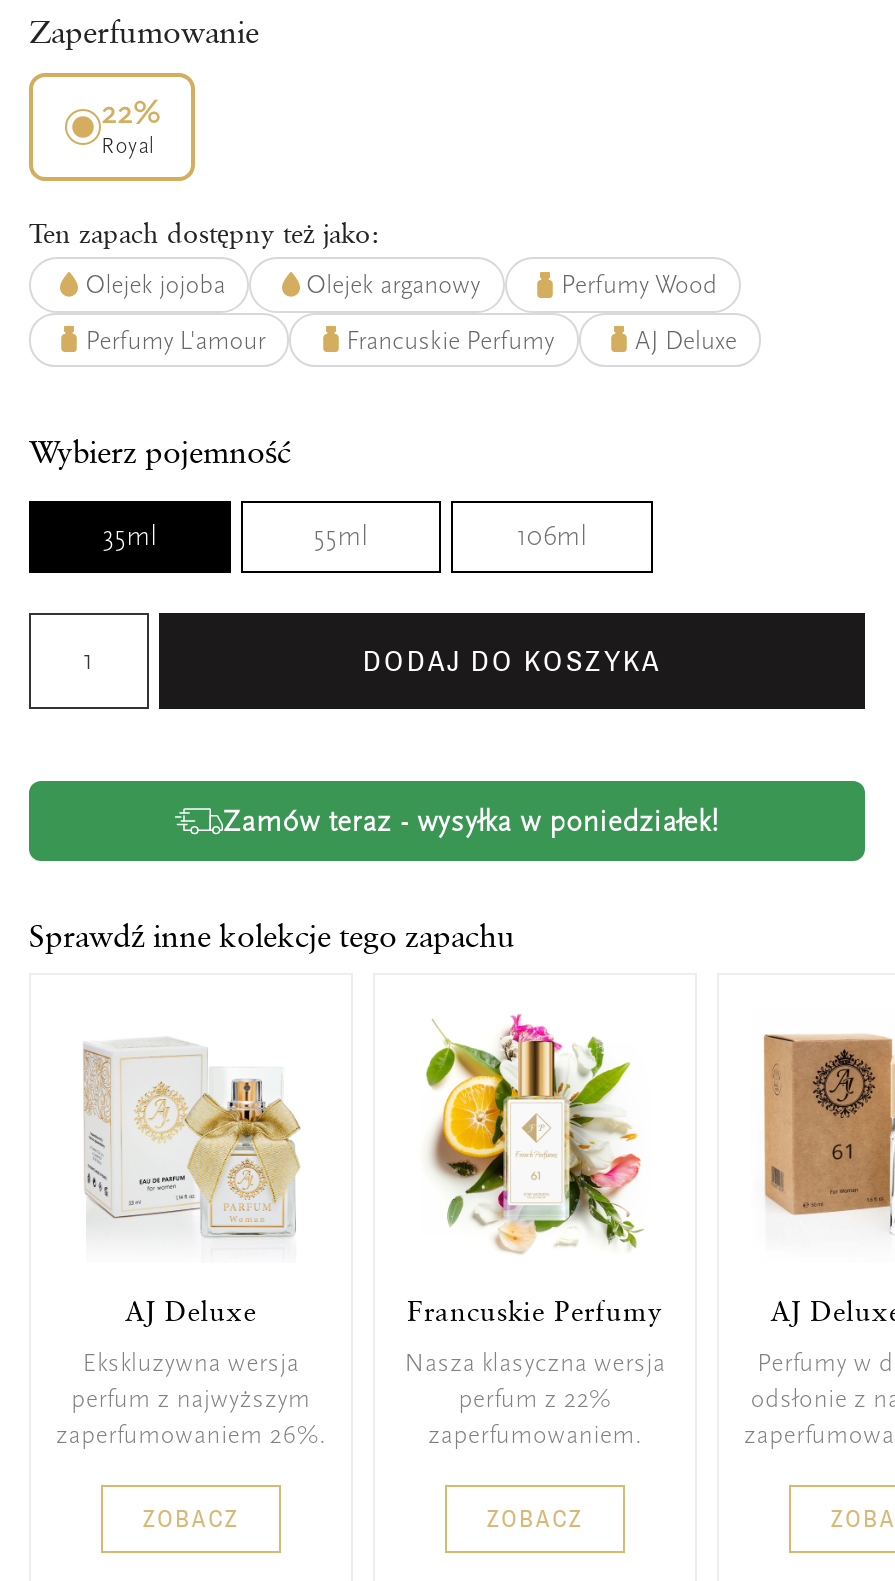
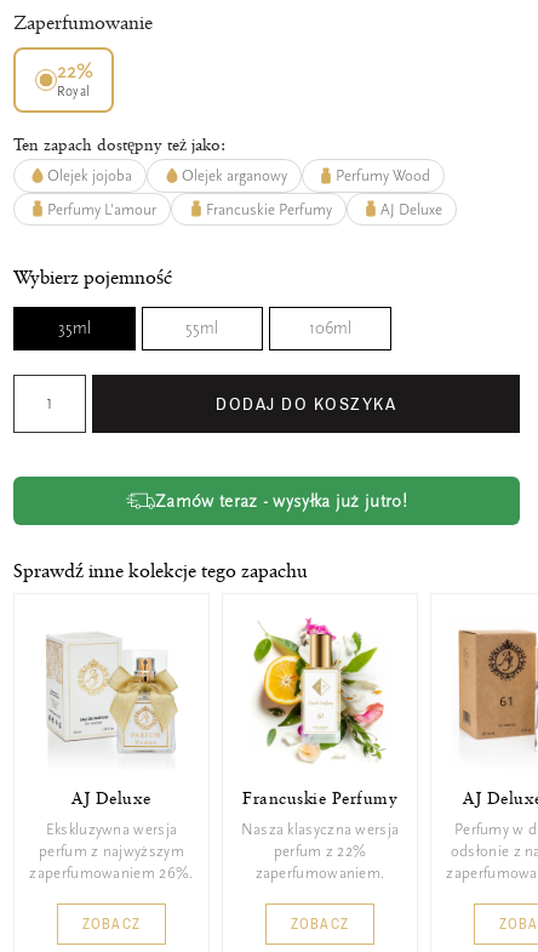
- Zamów teraz - wysyłka w poniedziałek!
+ Zamów teraz - wysyłka już jutro!
